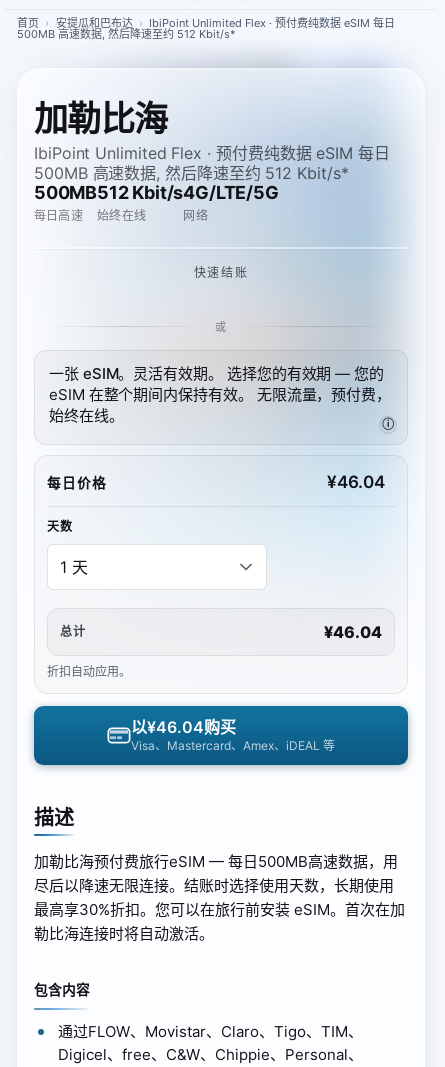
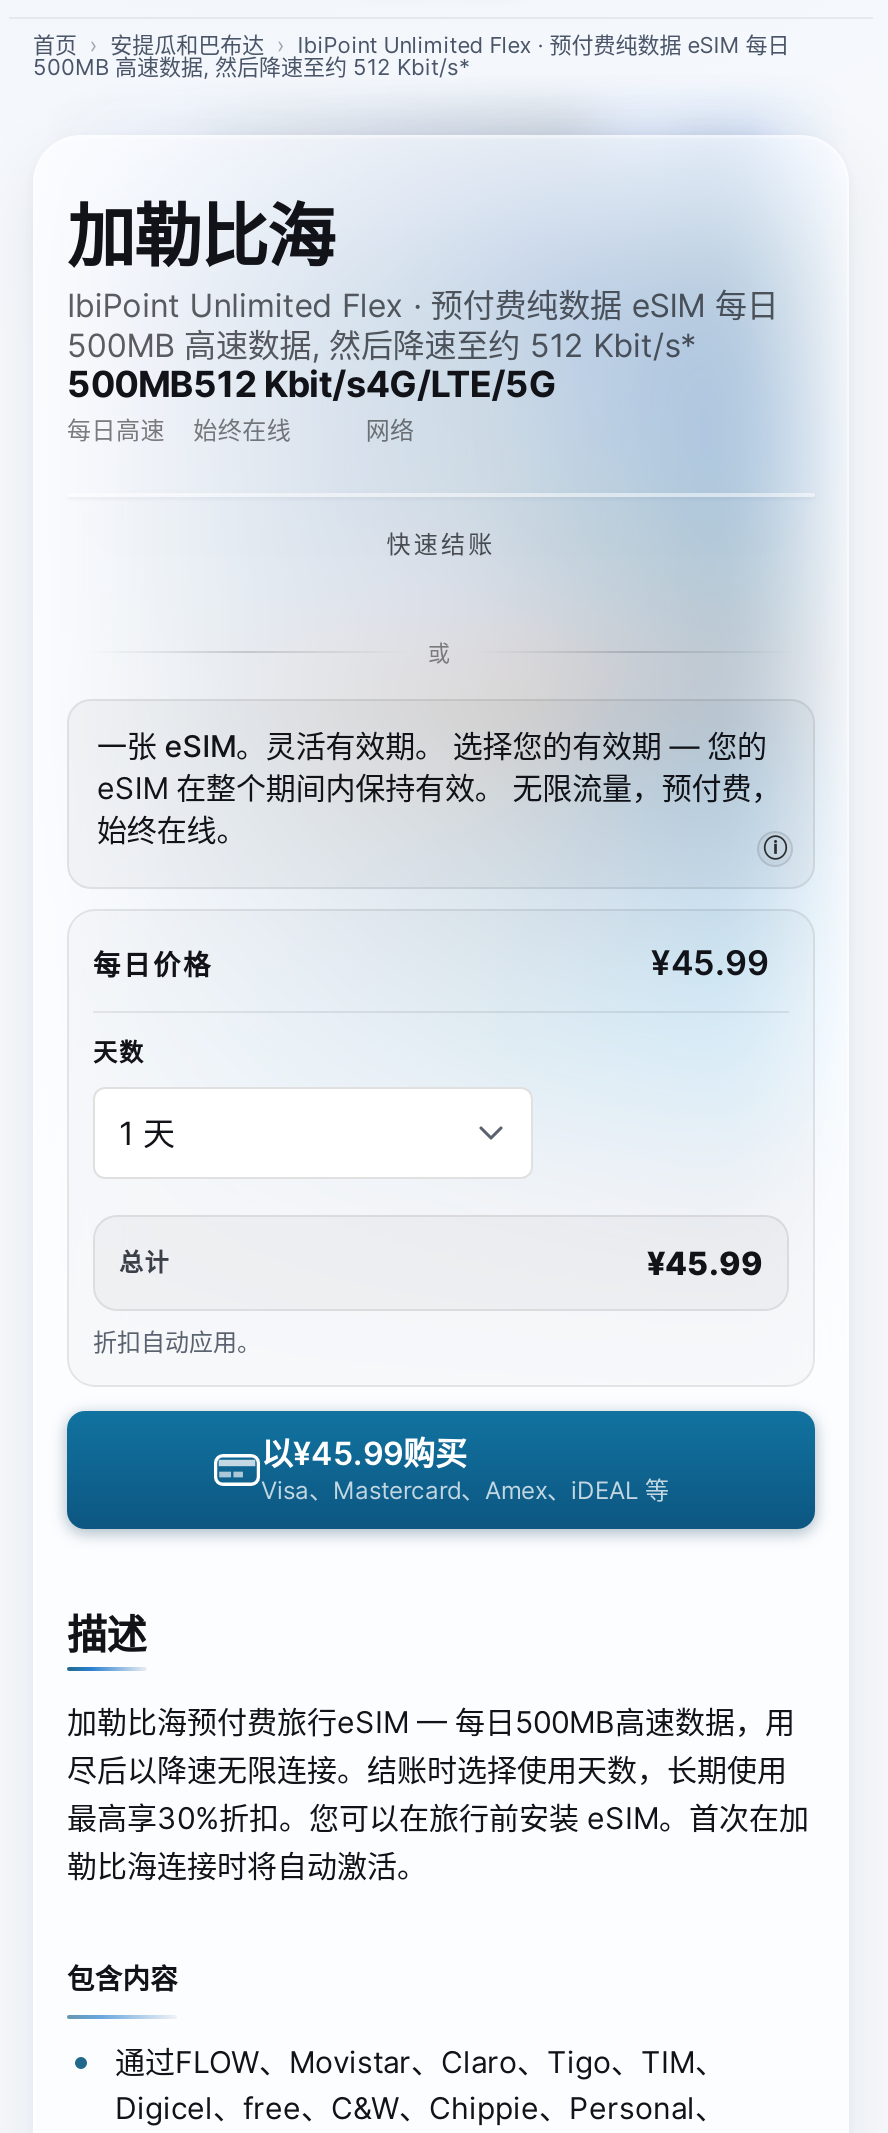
- ¥46.04
+ ¥45.99

- ¥46.04
+ ¥45.99

- 以¥46.04购买
+ 以¥45.99购买
